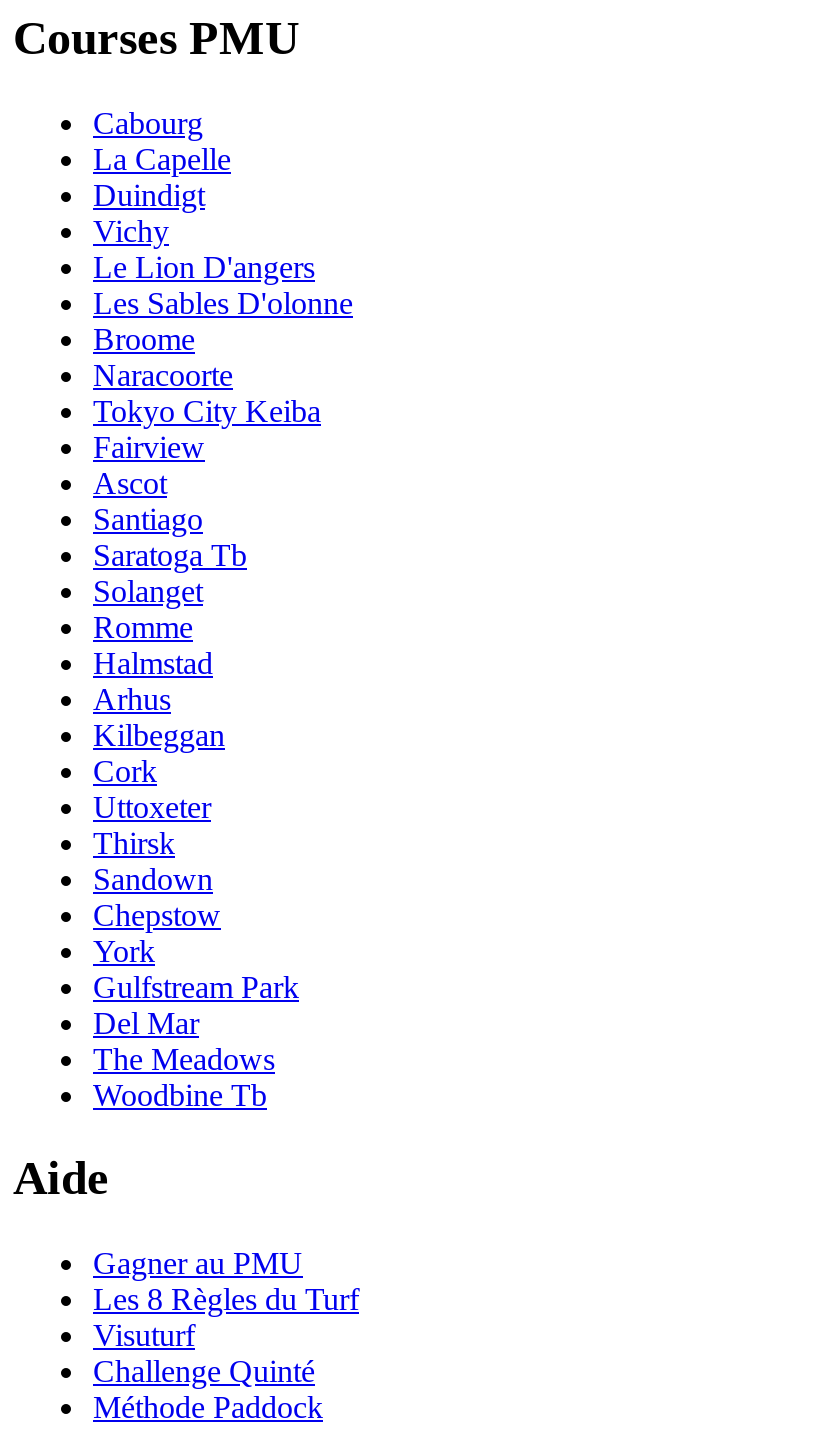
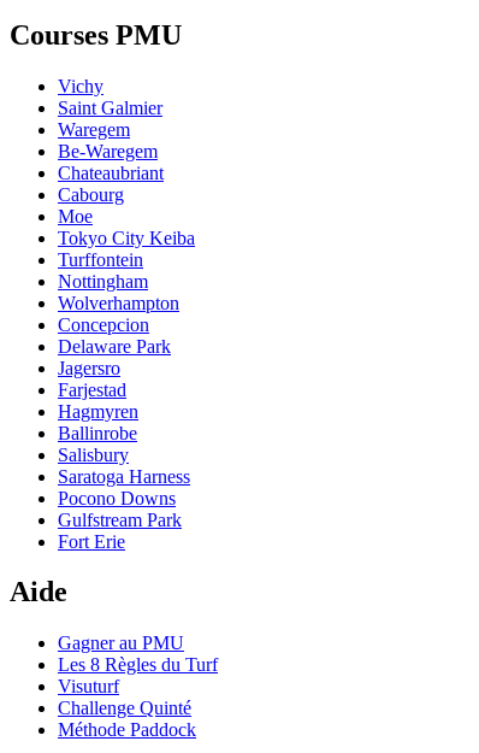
- Cabourg
- La Capelle
- Duindigt

- Le Lion D'angers
- Les Sables D'olonne
- Broome
- Naracoorte
+ Saint Galmier
+ Waregem
+ Be-Waregem
+ Chateaubriant
+ Cabourg
+ Moe

- Fairview
- Ascot
- Santiago
- Saratoga Tb
- Solanget
- Romme
- Halmstad
- Arhus
- Kilbeggan
- Cork
- Uttoxeter
- Thirsk
- Sandown
- Chepstow
- York
+ Turffontein
+ Nottingham
+ Wolverhampton
+ Concepcion
+ Delaware Park
+ Jagersro
+ Farjestad
+ Hagmyren
+ Ballinrobe
+ Salisbury
+ Saratoga Harness
+ Pocono Downs

- Del Mar
- The Meadows
- Woodbine Tb
+ Fort Erie
